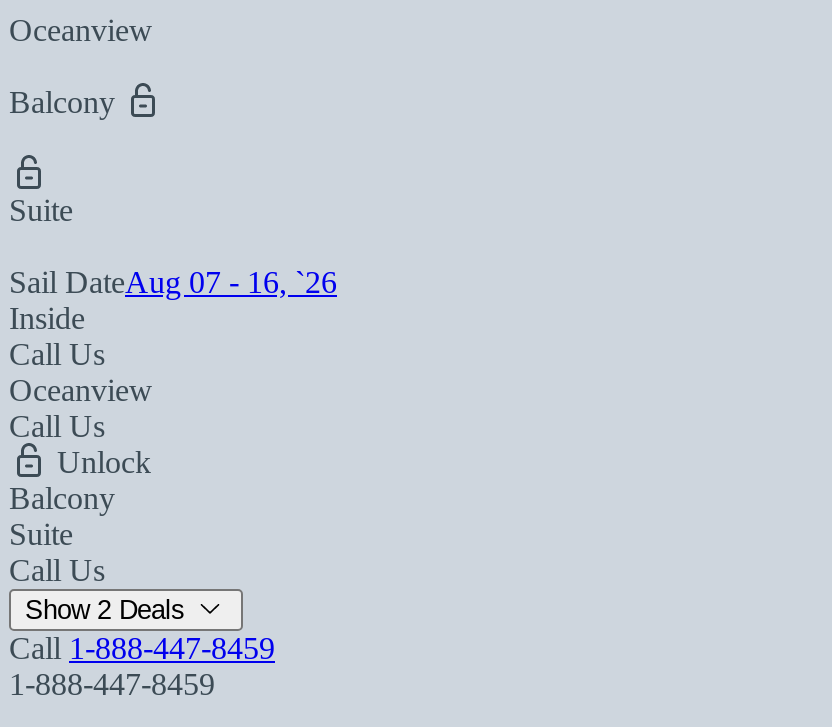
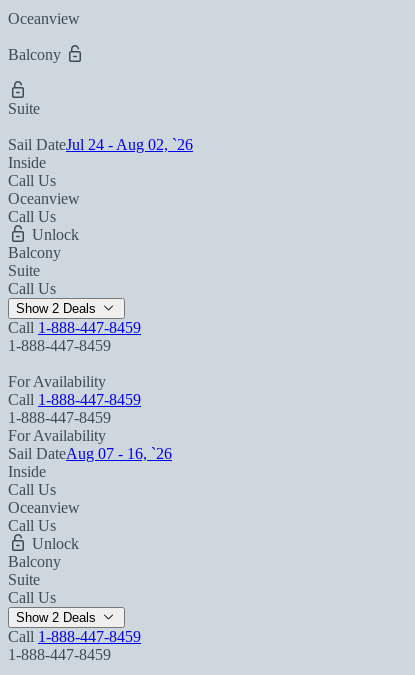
+ Sail DateJul 24 - Aug 02, `26
+ Inside
+ Call Us
+ Oceanview
+ Call Us
+ Unlock
+ Balcony
+ Suite
+ Call Us
+ Show 2 Deals
+ Call1-888-447-8459
+ 1-888-447-8459
+ For Availability
+ Call1-888-447-8459
+ 1-888-447-8459
+ For Availability
